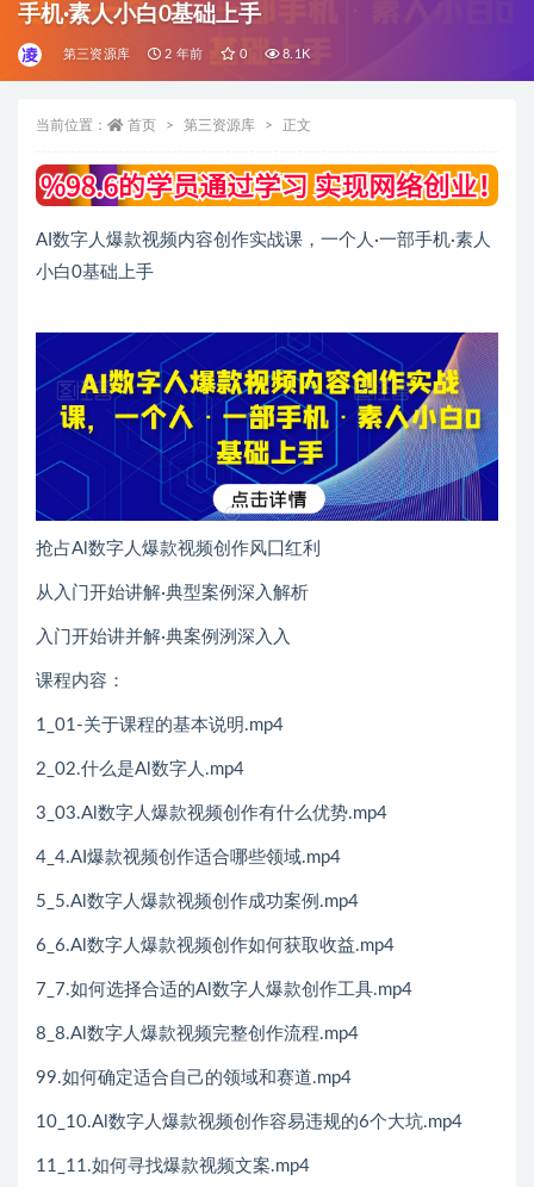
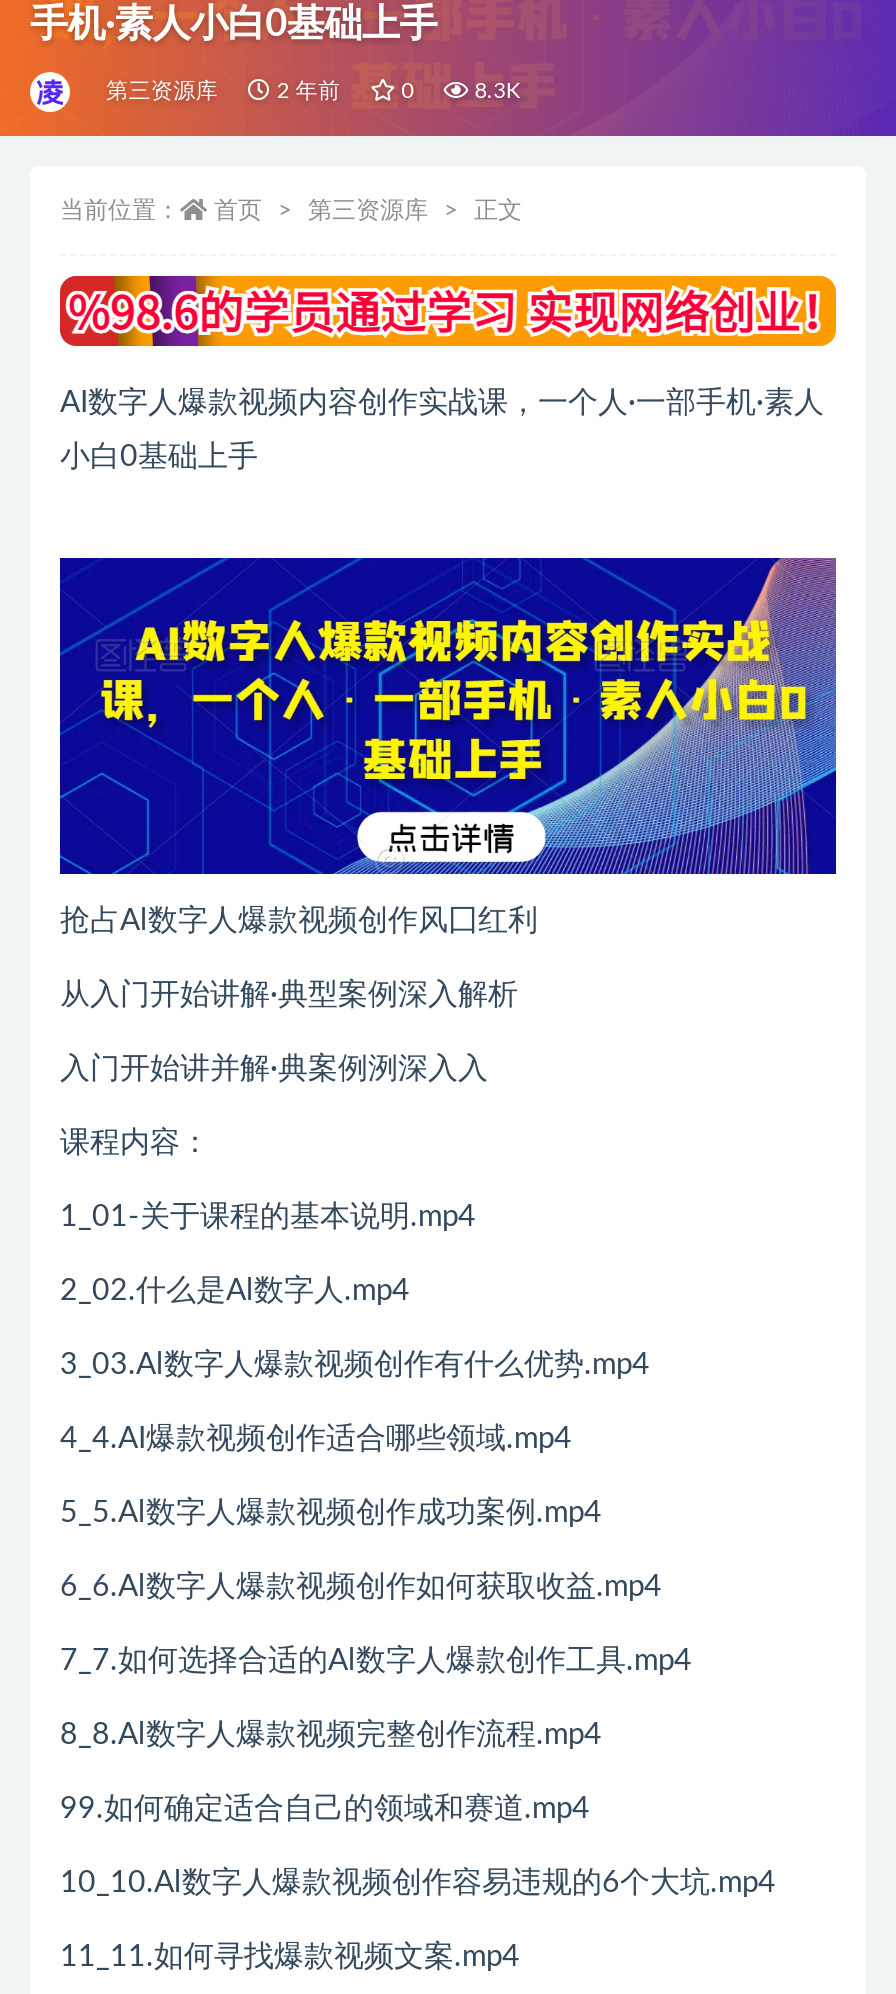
- 8.1K
+ 8.3K
